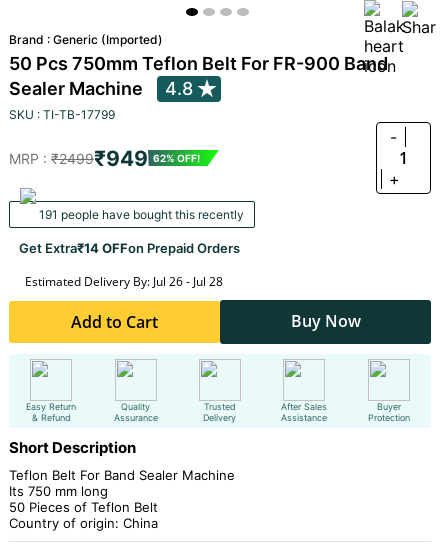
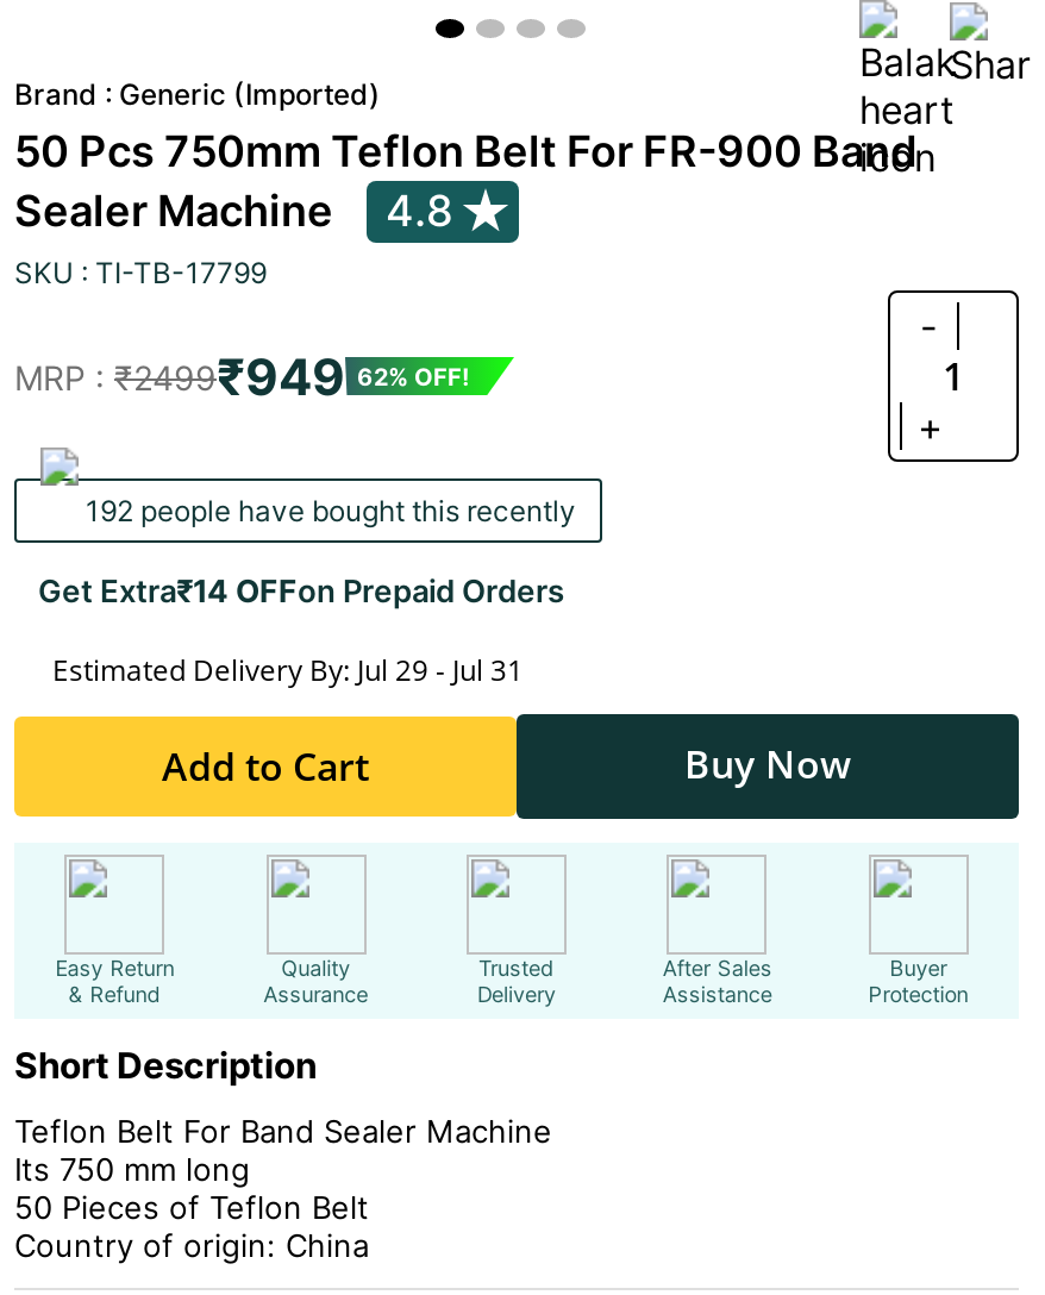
- 191 people have bought this recently
+ 192 people have bought this recently

- Estimated Delivery By: Jul 26 - Jul 28
+ Estimated Delivery By: Jul 29 - Jul 31
